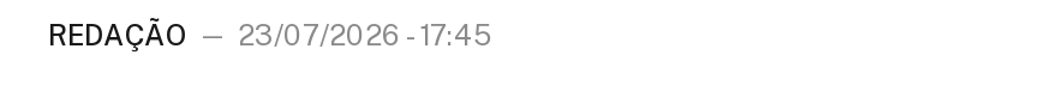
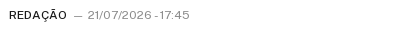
- REDAÇÃO 23/07/2026 - 17:45
+ REDAÇÃO 21/07/2026 - 17:45
